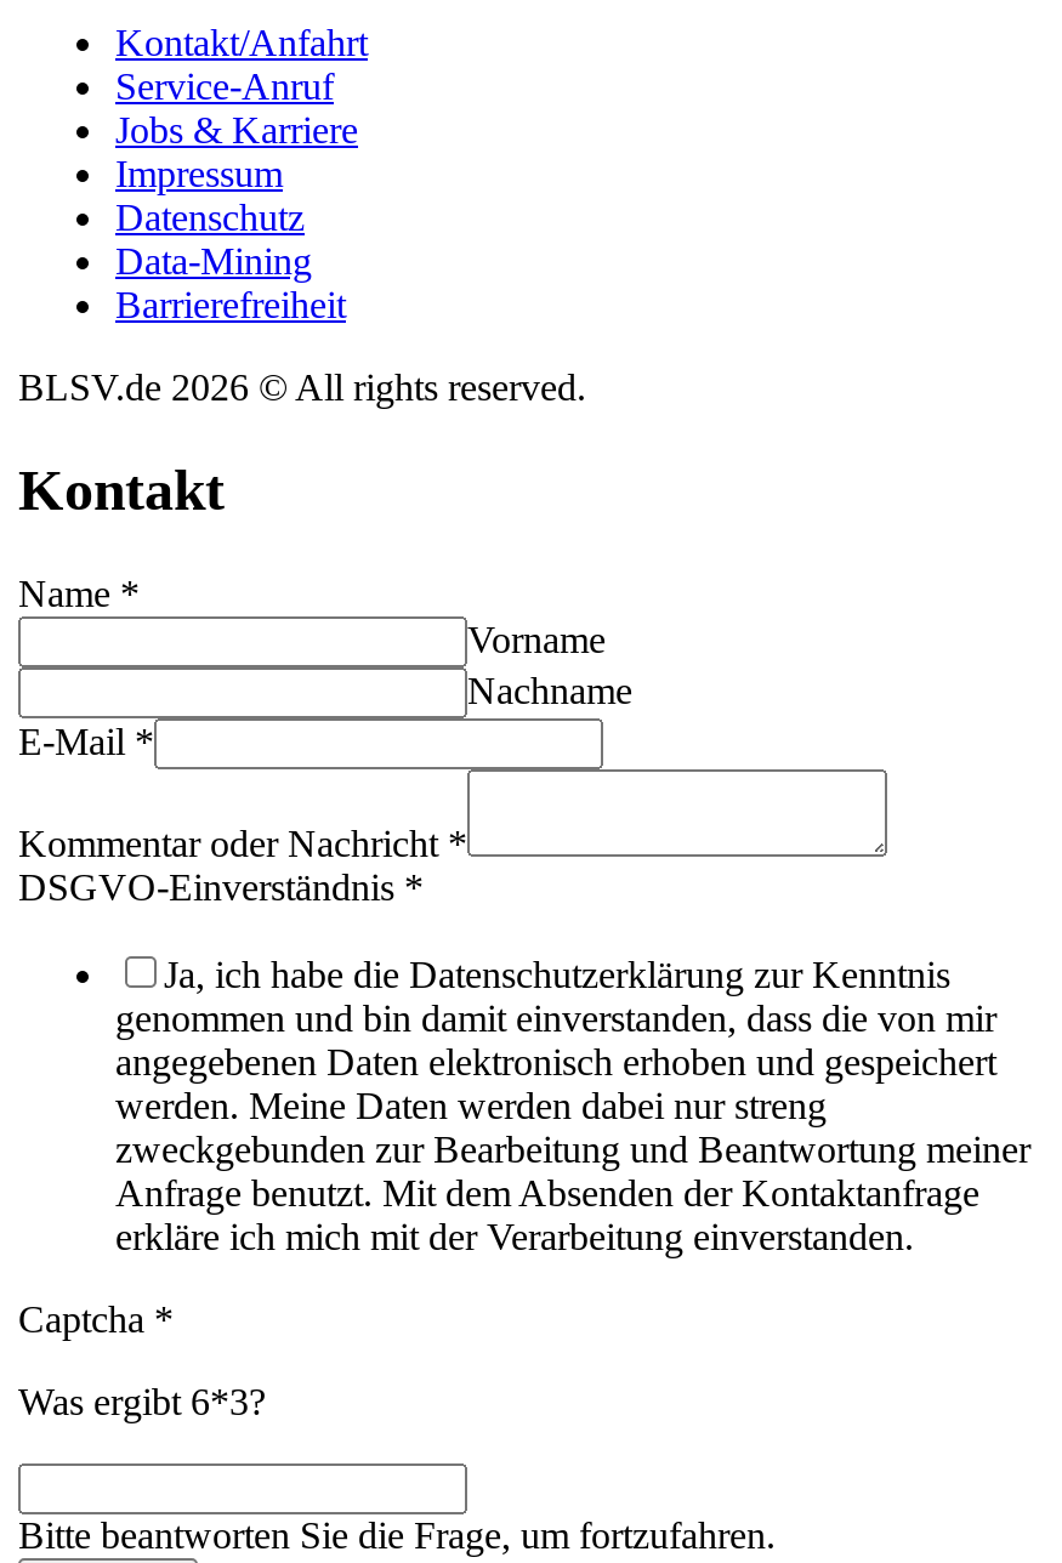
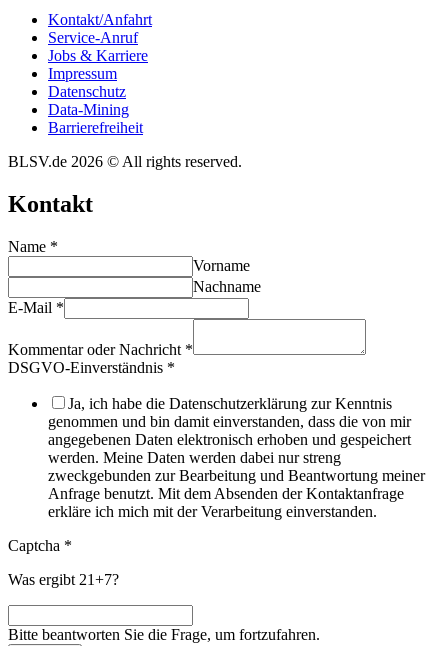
- Was ergibt 6*3?
+ Was ergibt 21+7?
